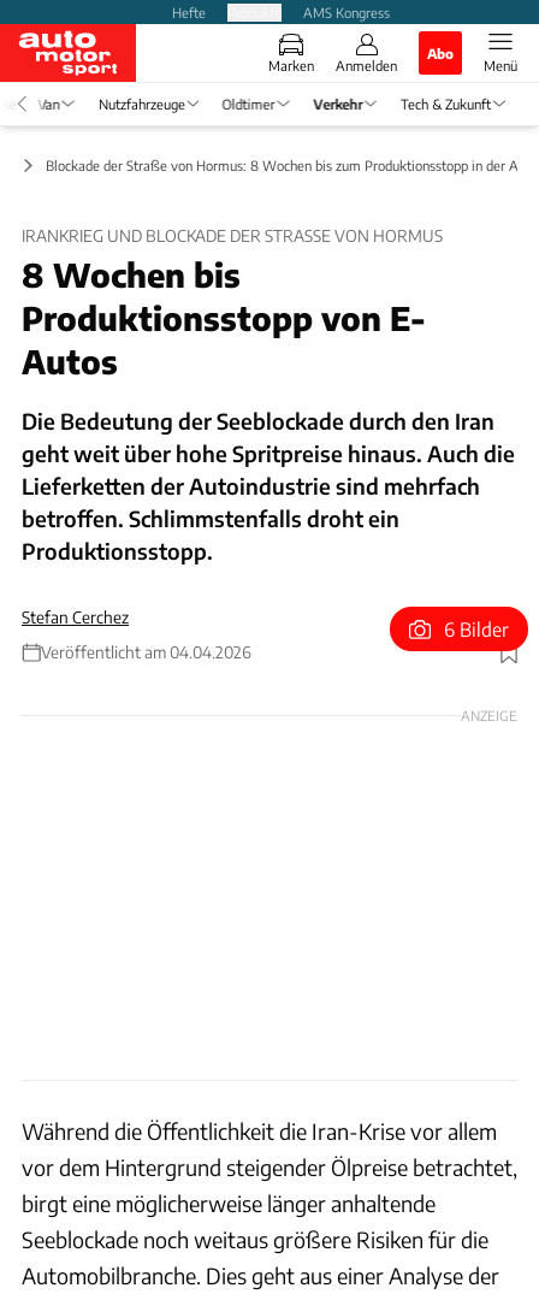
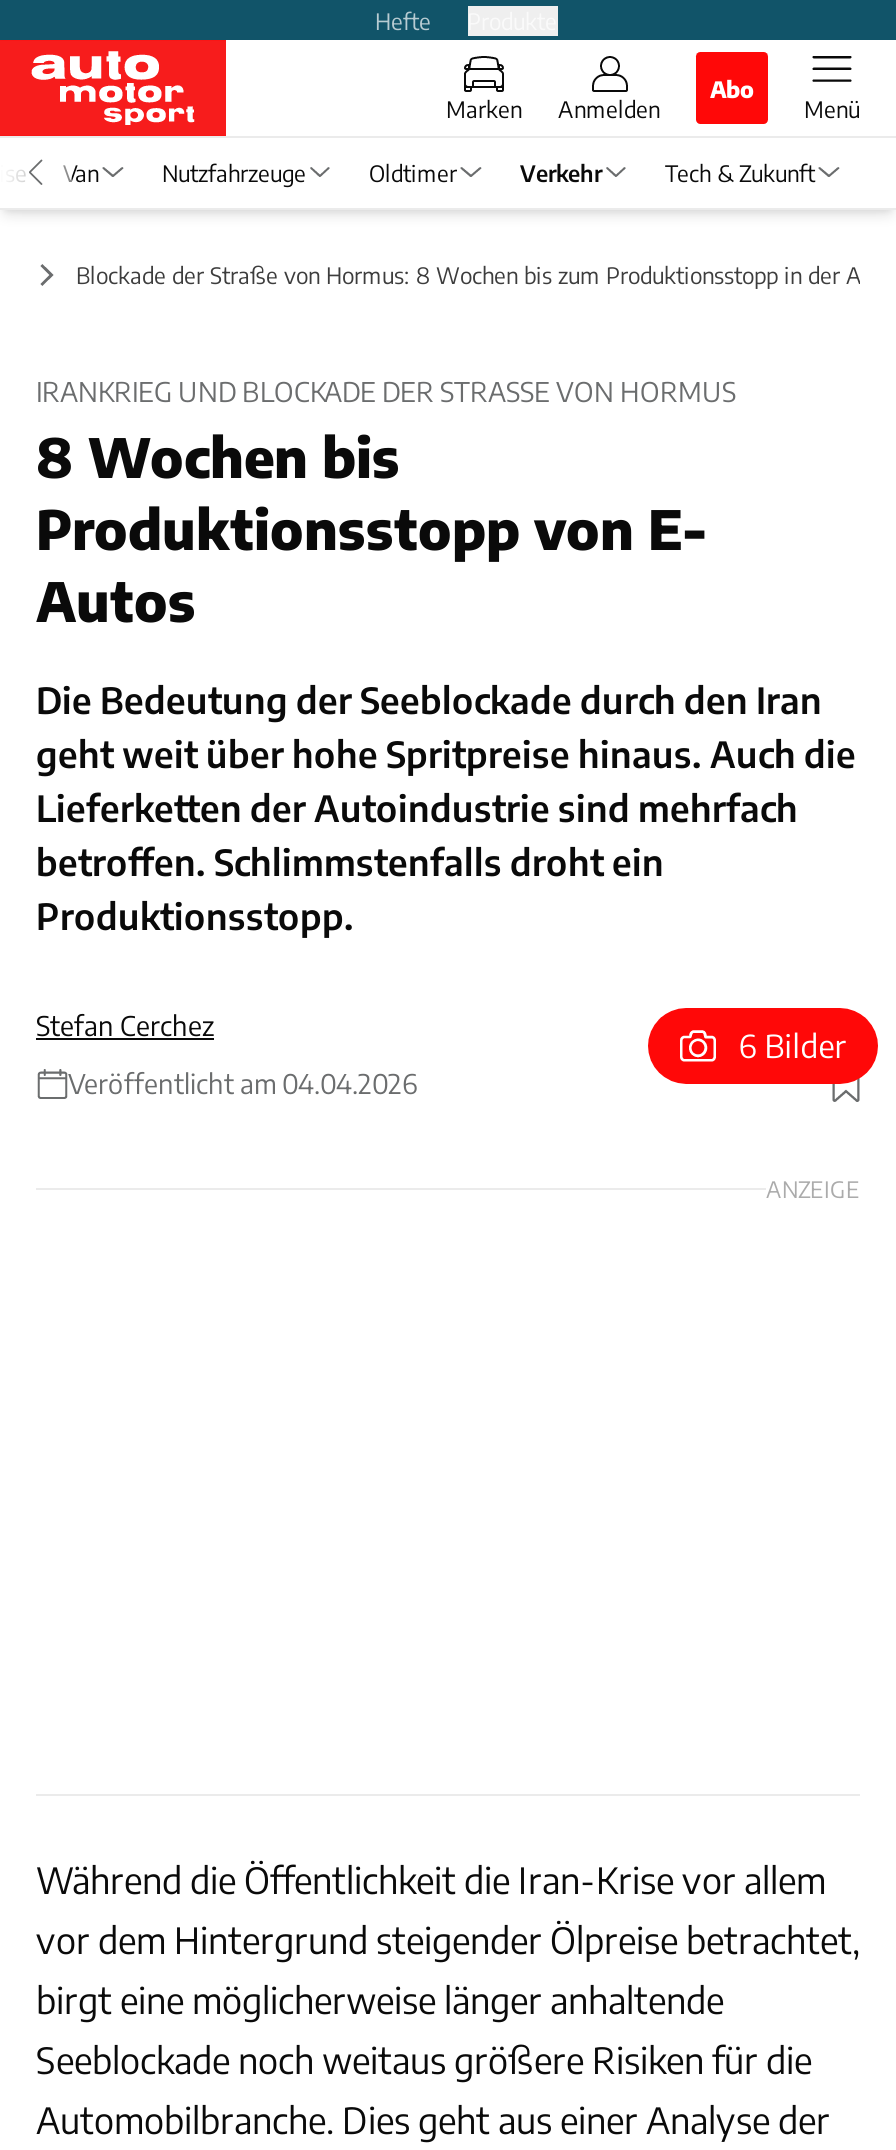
- AMS Kongress
